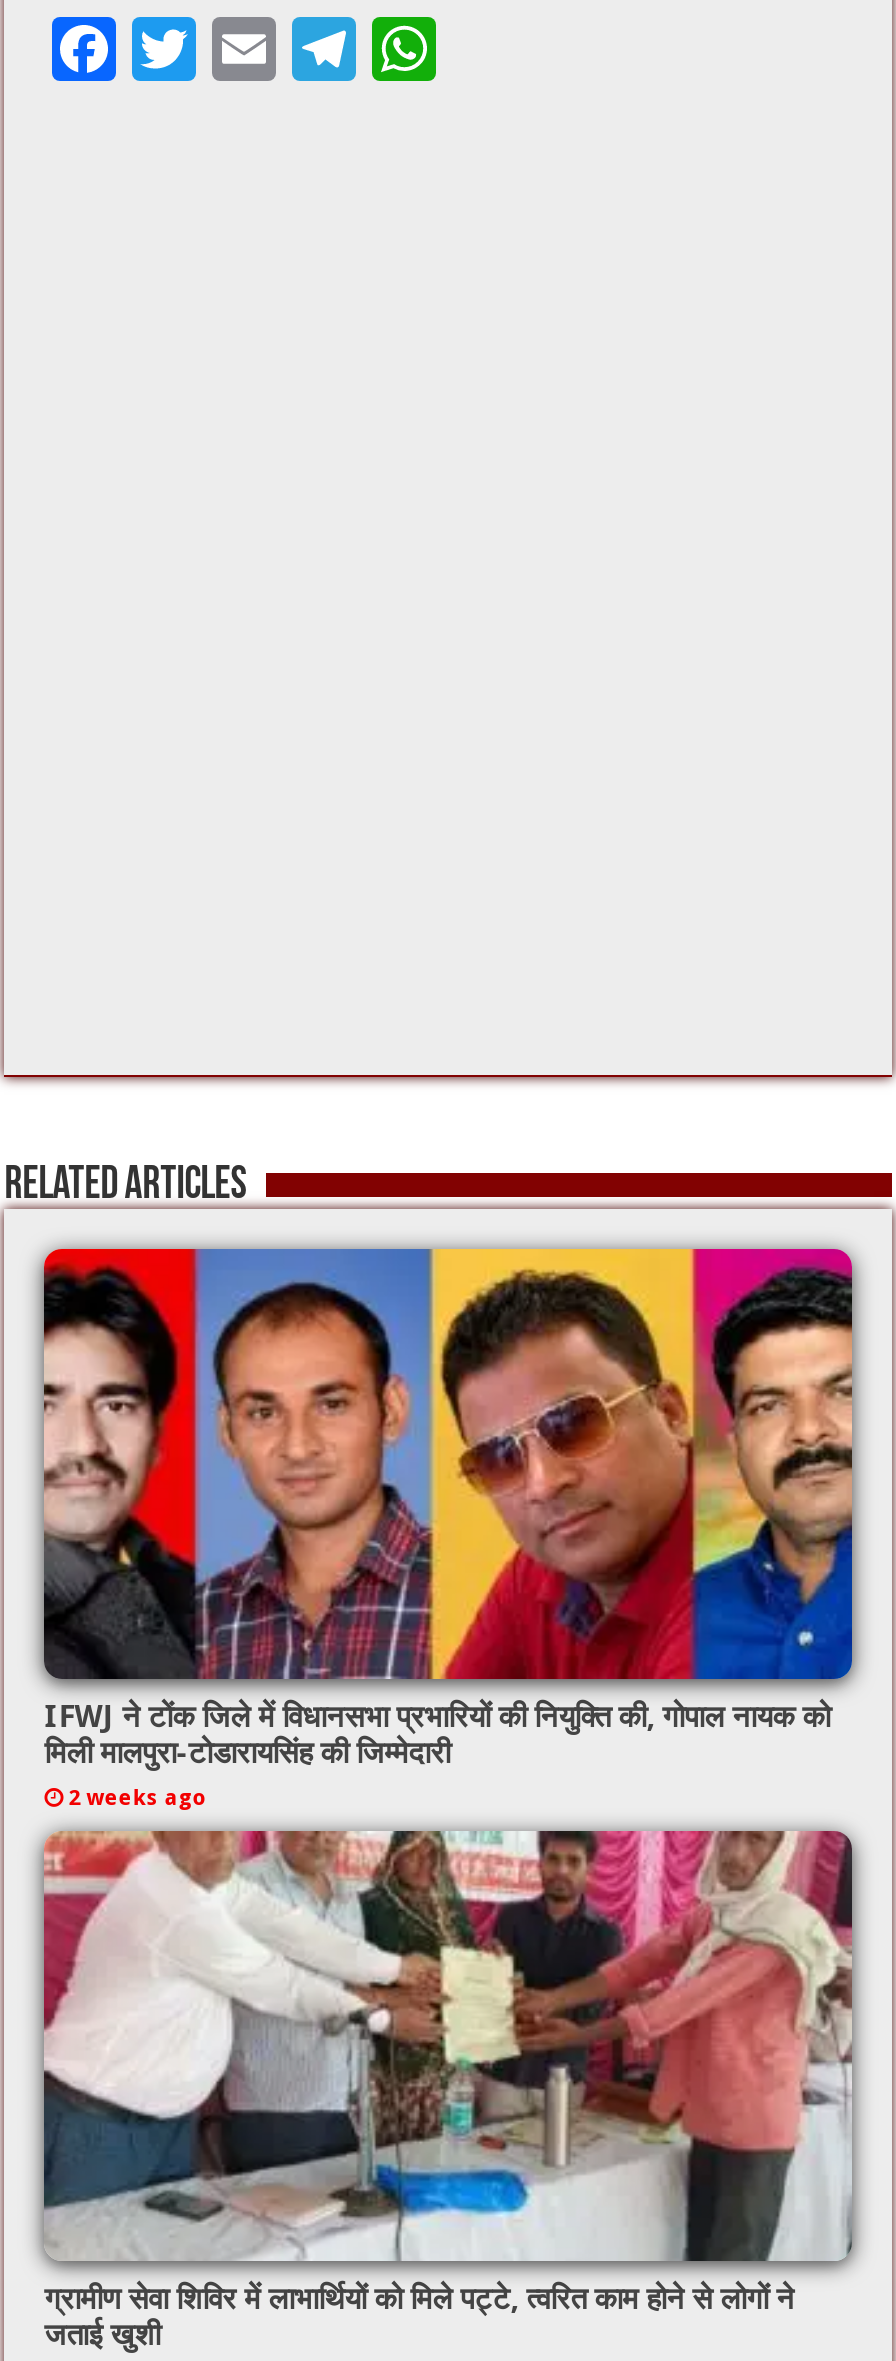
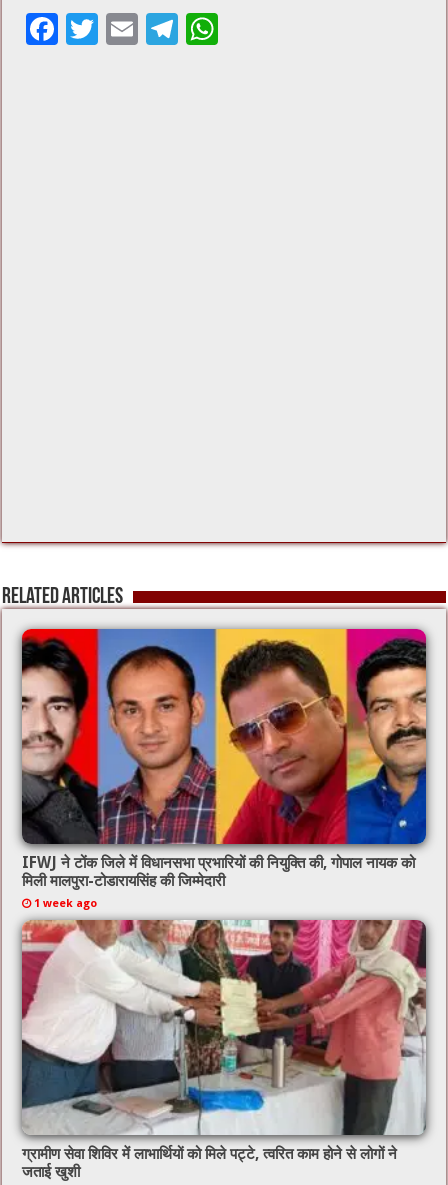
- 2 weeks ago
+ 1 week ago
